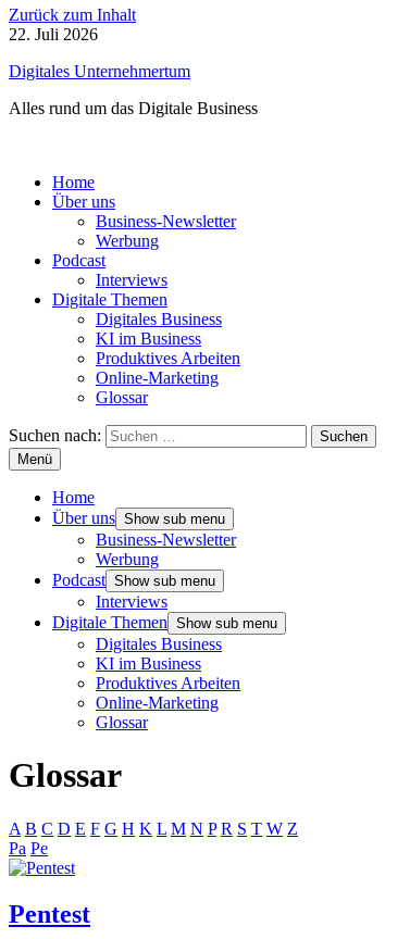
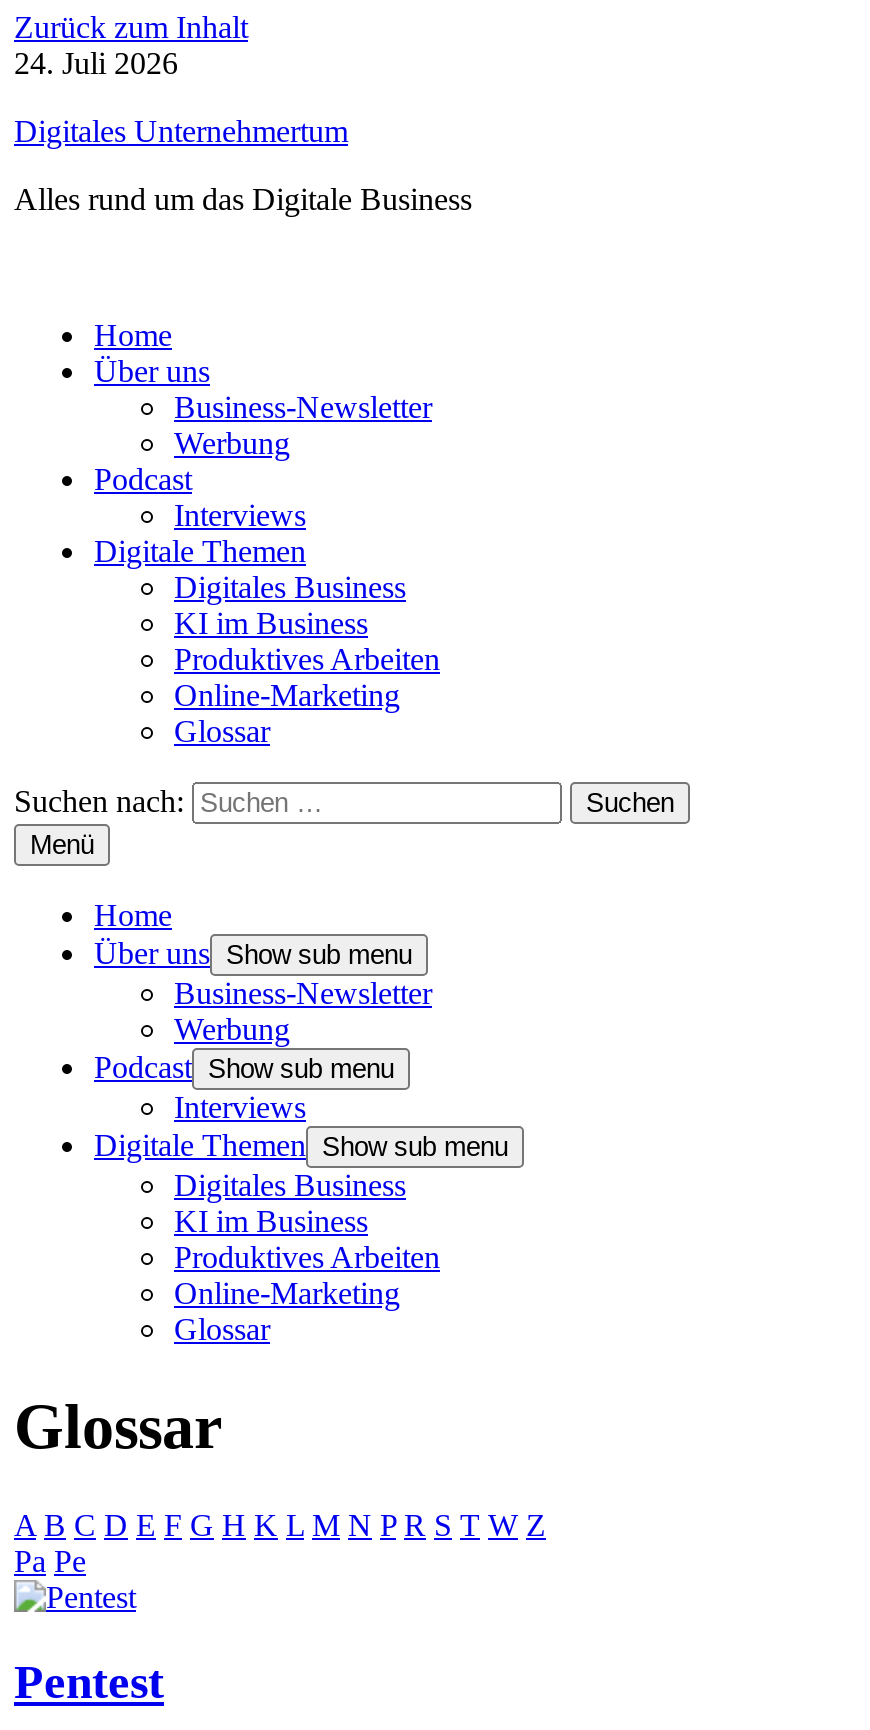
- 22. Juli 2026
+ 24. Juli 2026
